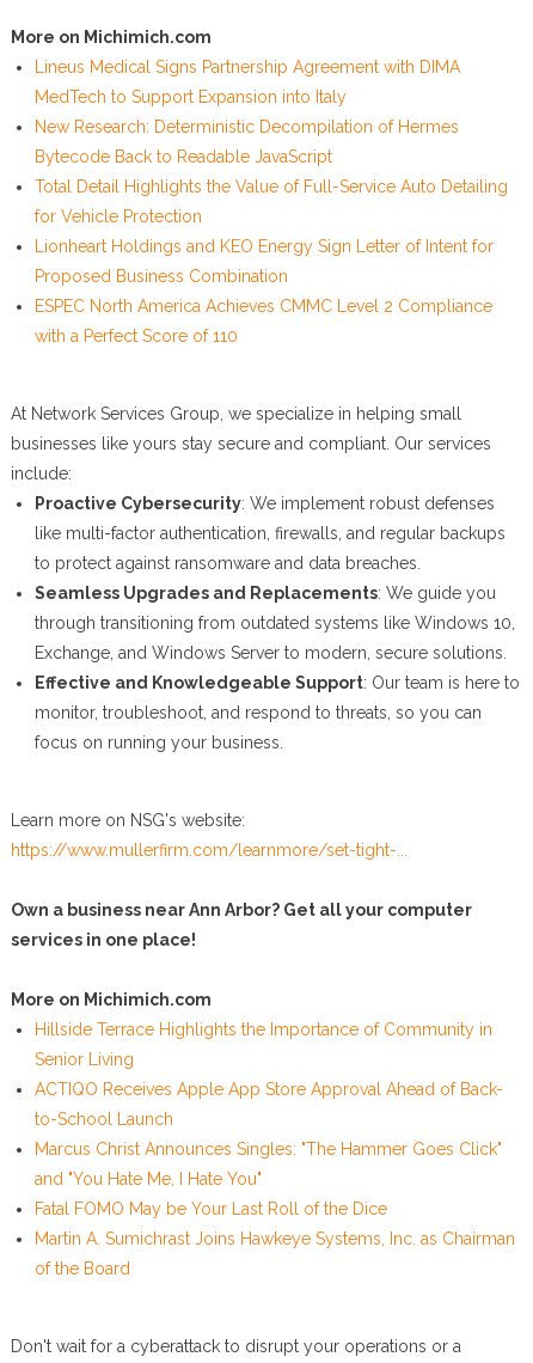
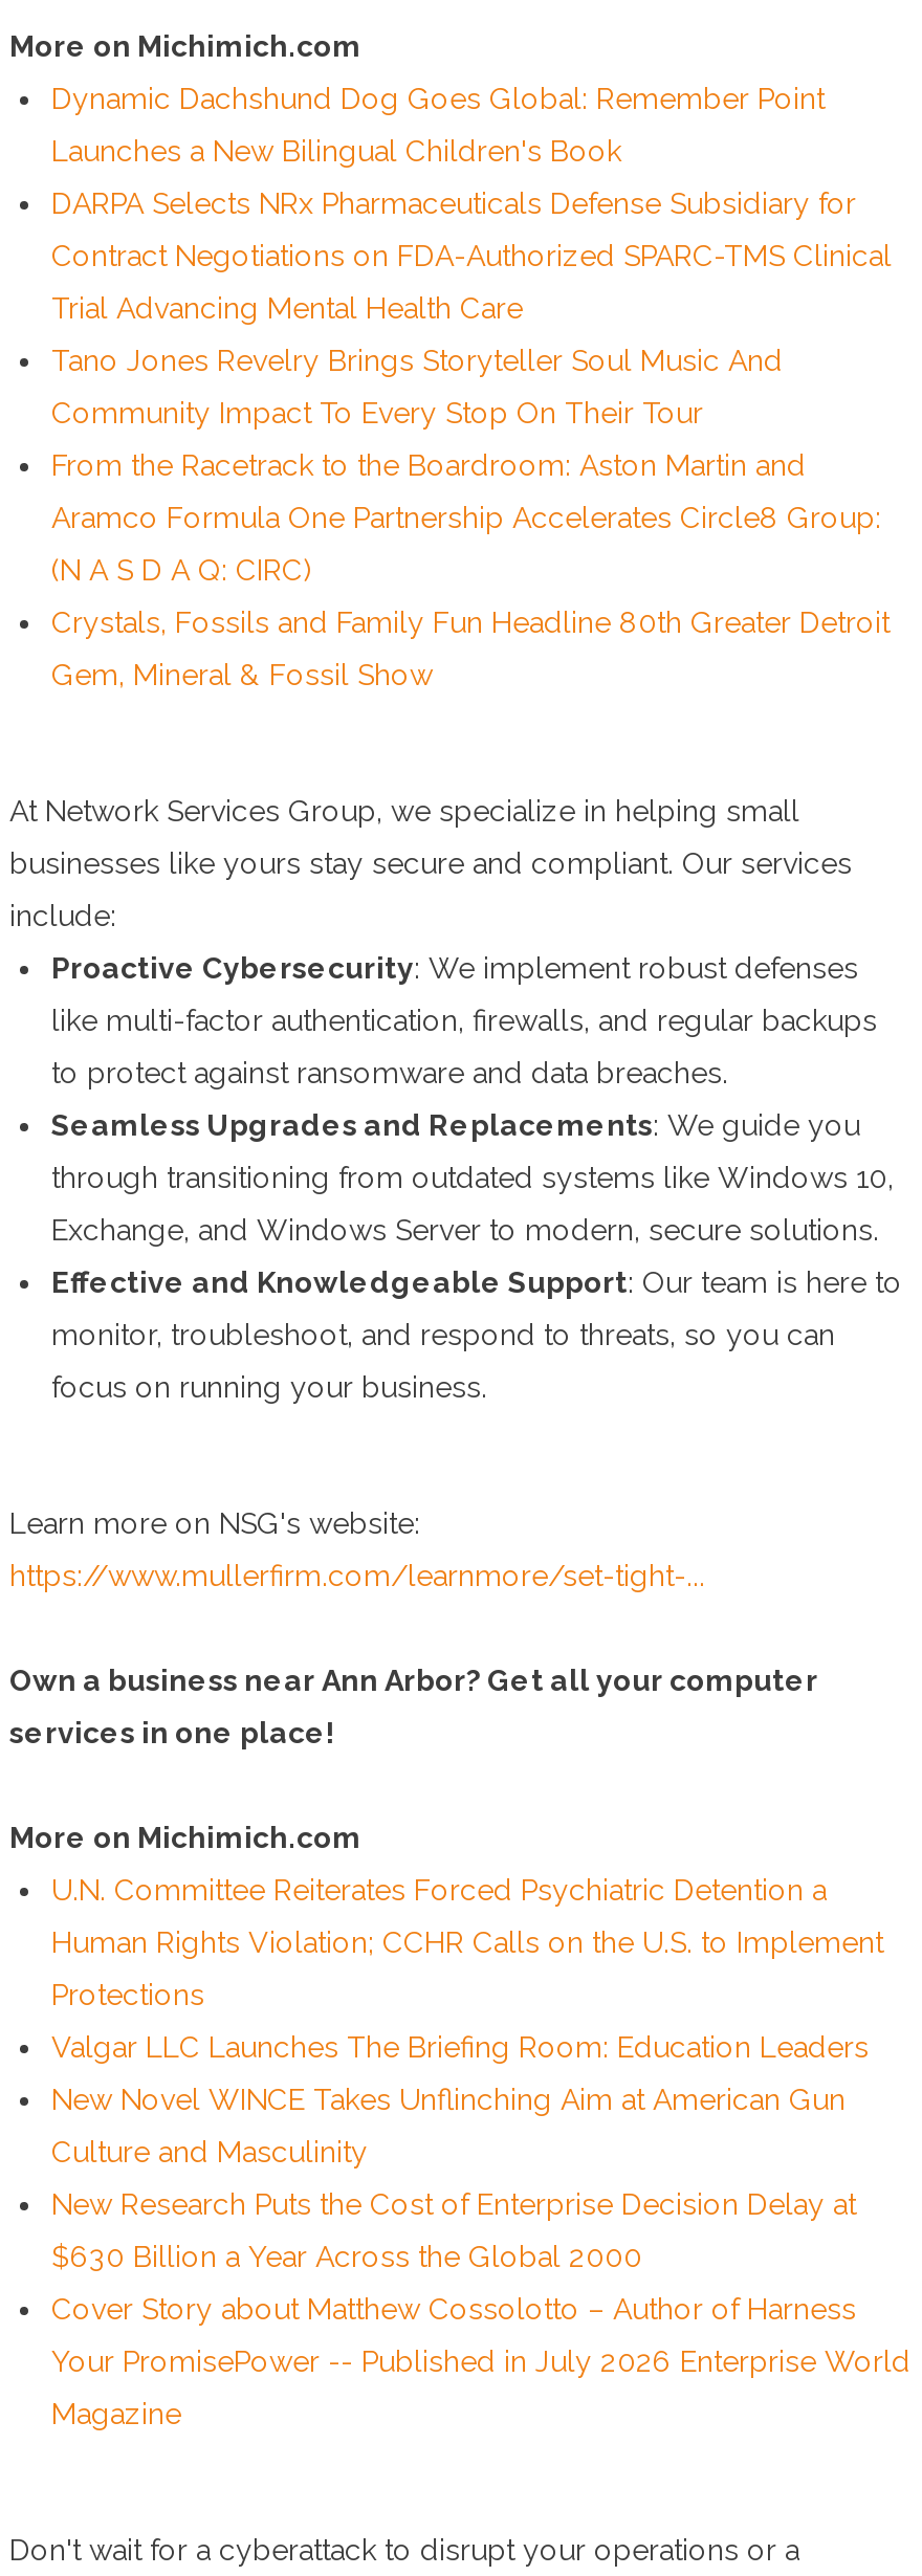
- Lineus Medical Signs Partnership Agreement with DIMA
- MedTech to Support Expansion into Italy
- New Research: Deterministic Decompilation of Hermes
- Bytecode Back to Readable JavaScript
- Total Detail Highlights the Value of Full-Service Auto Detailing
- for Vehicle Protection
- Lionheart Holdings and KEO Energy Sign Letter of Intent for
- Proposed Business Combination
- ESPEC North America Achieves CMMC Level 2 Compliance
- with a Perfect Score of 110
+ Dynamic Dachshund Dog Goes Global: Remember Point
+ Launches a New Bilingual Children's Book
+ DARPA Selects NRx Pharmaceuticals Defense Subsidiary for
+ Contract Negotiations on FDA-Authorized SPARC-TMS Clinical
+ Trial Advancing Mental Health Care
+ Tano Jones Revelry Brings Storyteller Soul Music And
+ Community Impact To Every Stop On Their Tour
+ From the Racetrack to the Boardroom: Aston Martin and
+ Aramco Formula One Partnership Accelerates Circle8 Group:
+ (N A S D A Q: CIRC)
+ Crystals, Fossils and Family Fun Headline 80th Greater Detroit
+ Gem, Mineral & Fossil Show

- Hillside Terrace Highlights the Importance of Community in
- Senior Living
- ACTIQO Receives Apple App Store Approval Ahead of Back-
- to-School Launch
- Marcus Christ Announces Singles: "The Hammer Goes Click"
- and "You Hate Me, I Hate You"
- Fatal FOMO May be Your Last Roll of the Dice
- Martin A. Sumichrast Joins Hawkeye Systems, Inc. as Chairman
- of the Board
+ U.N. Committee Reiterates Forced Psychiatric Detention a
+ Human Rights Violation; CCHR Calls on the U.S. to Implement
+ Protections
+ Valgar LLC Launches The Briefing Room: Education Leaders
+ New Novel WINCE Takes Unflinching Aim at American Gun
+ Culture and Masculinity
+ New Research Puts the Cost of Enterprise Decision Delay at
+ $630 Billion a Year Across the Global 2000
+ Cover Story about Matthew Cossolotto – Author of Harness
+ Your PromisePower -- Published in July 2026 Enterprise World
+ Magazine
